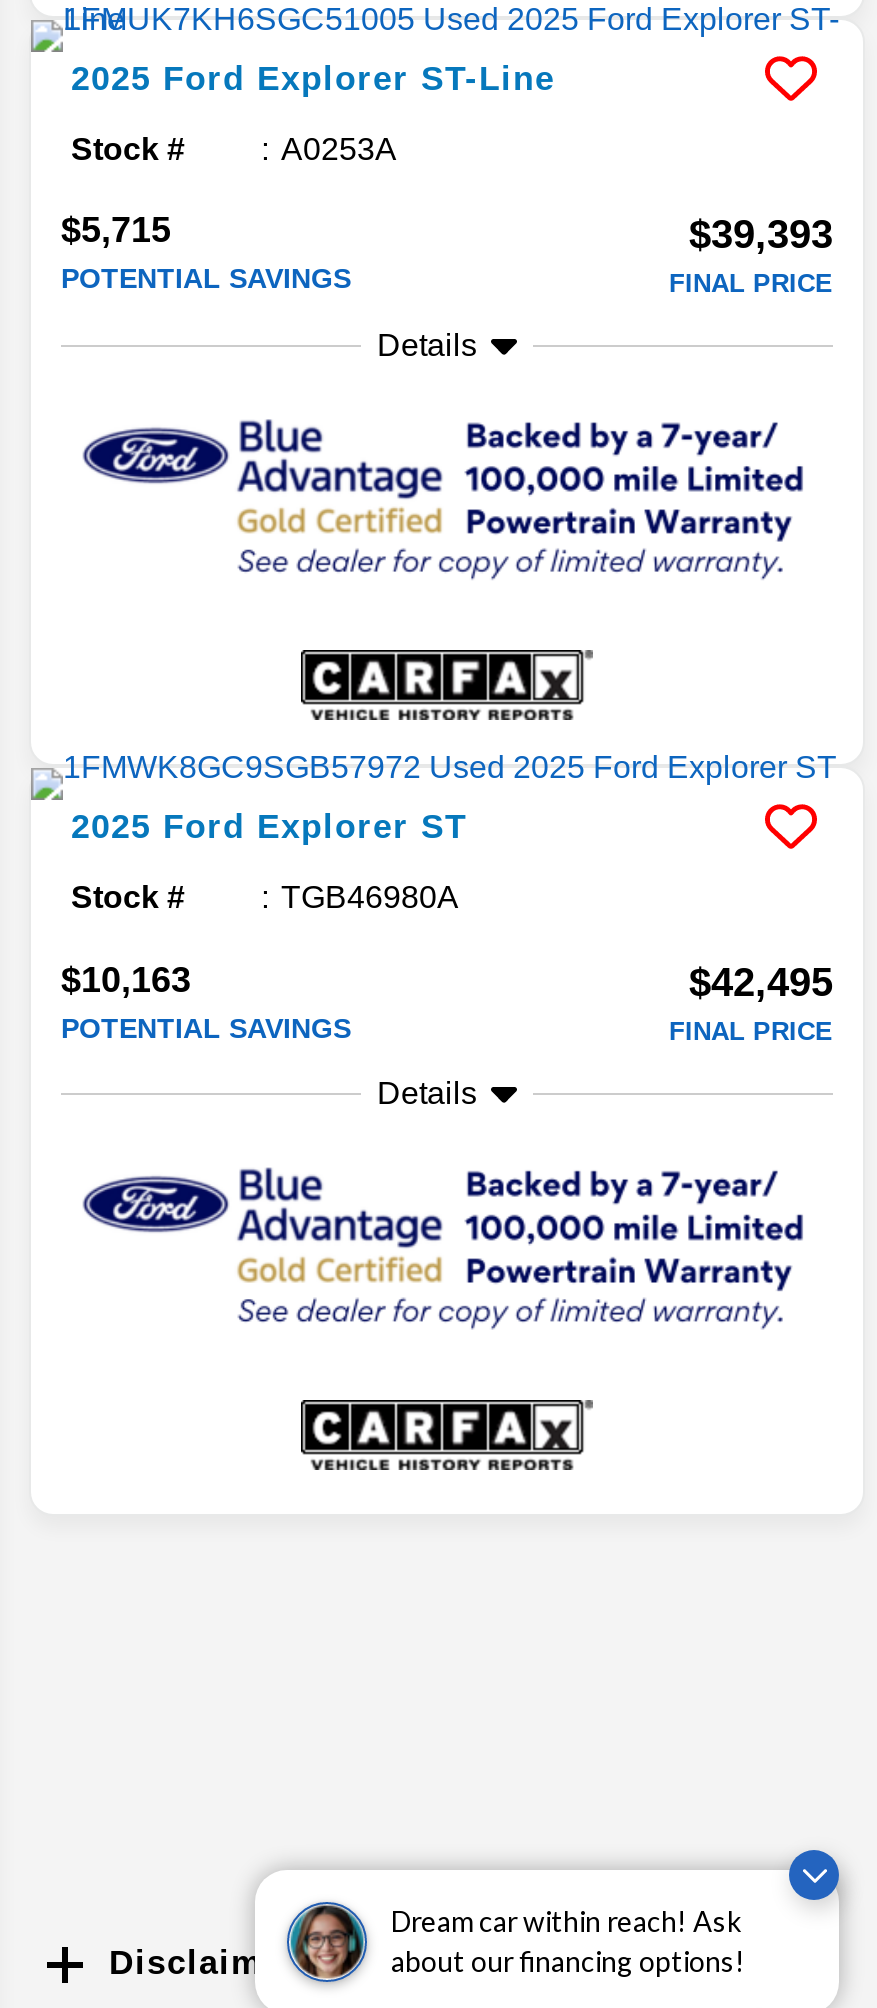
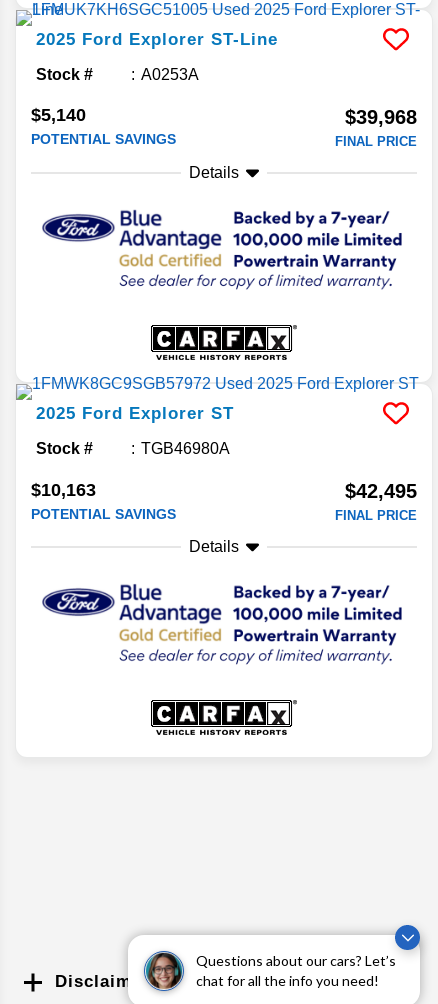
- $5,715
+ $5,140

- $39,393
+ $39,968

- Dream car within reach! Ask
- about our financing options!
+ Questions about our cars? Let’s
+ chat for all the info you need!
